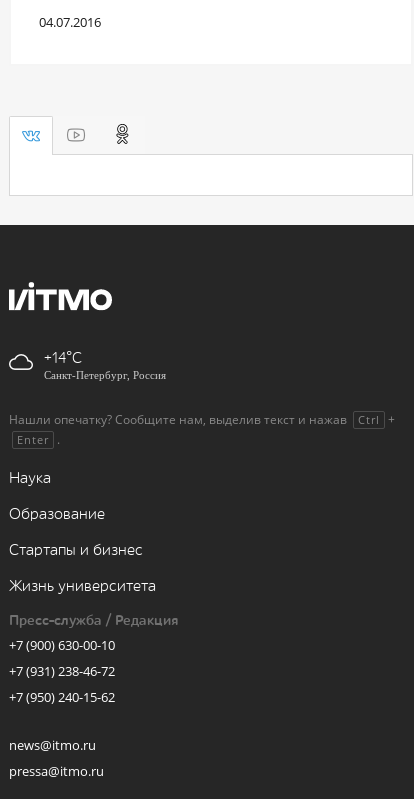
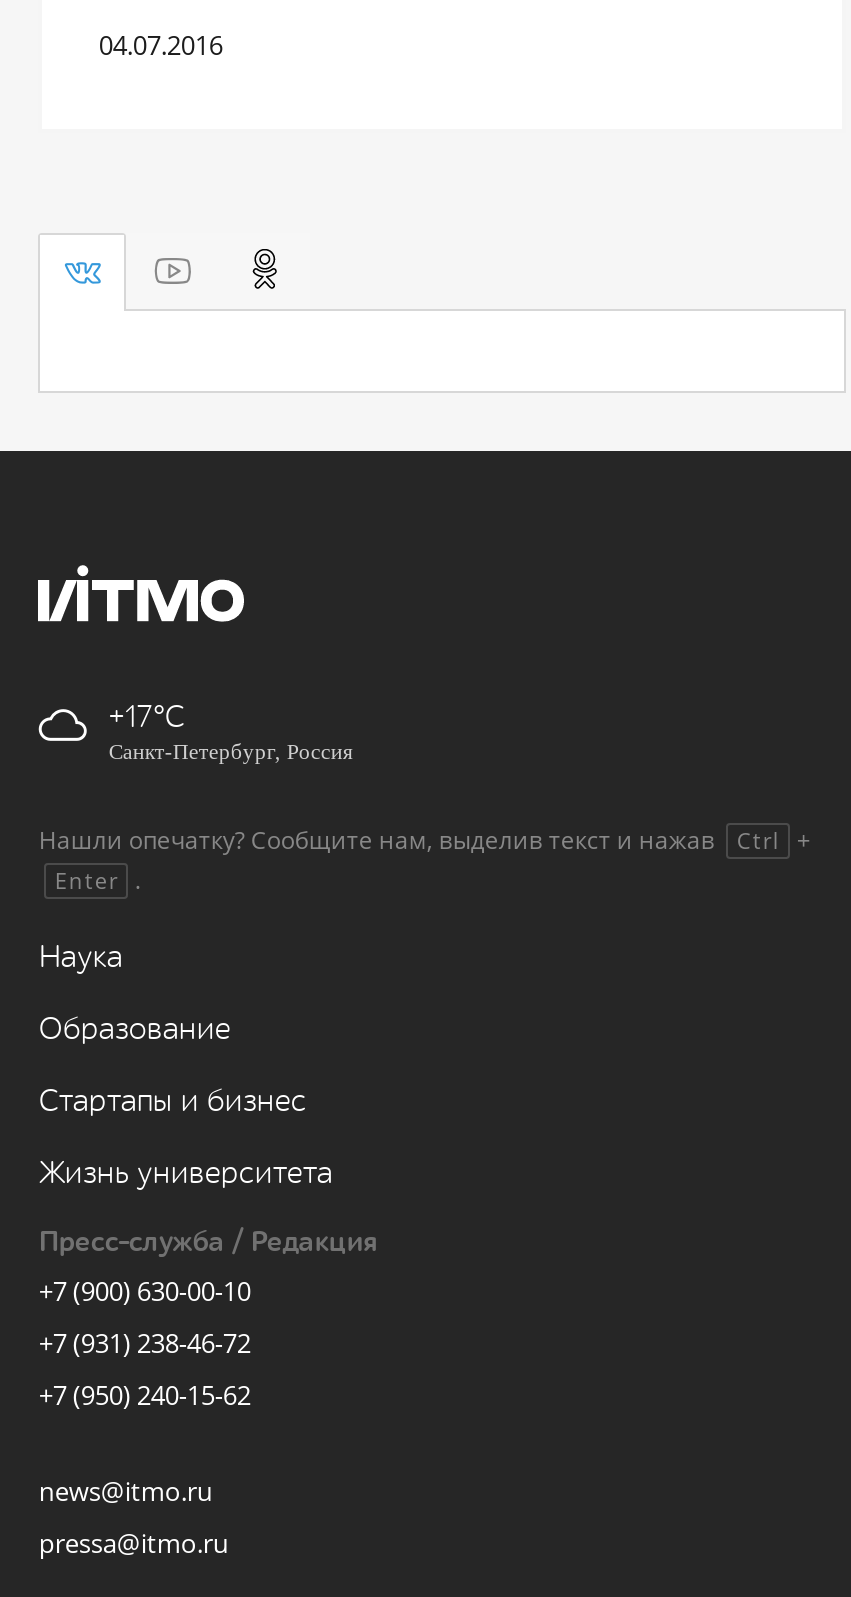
- +14
+ +17
